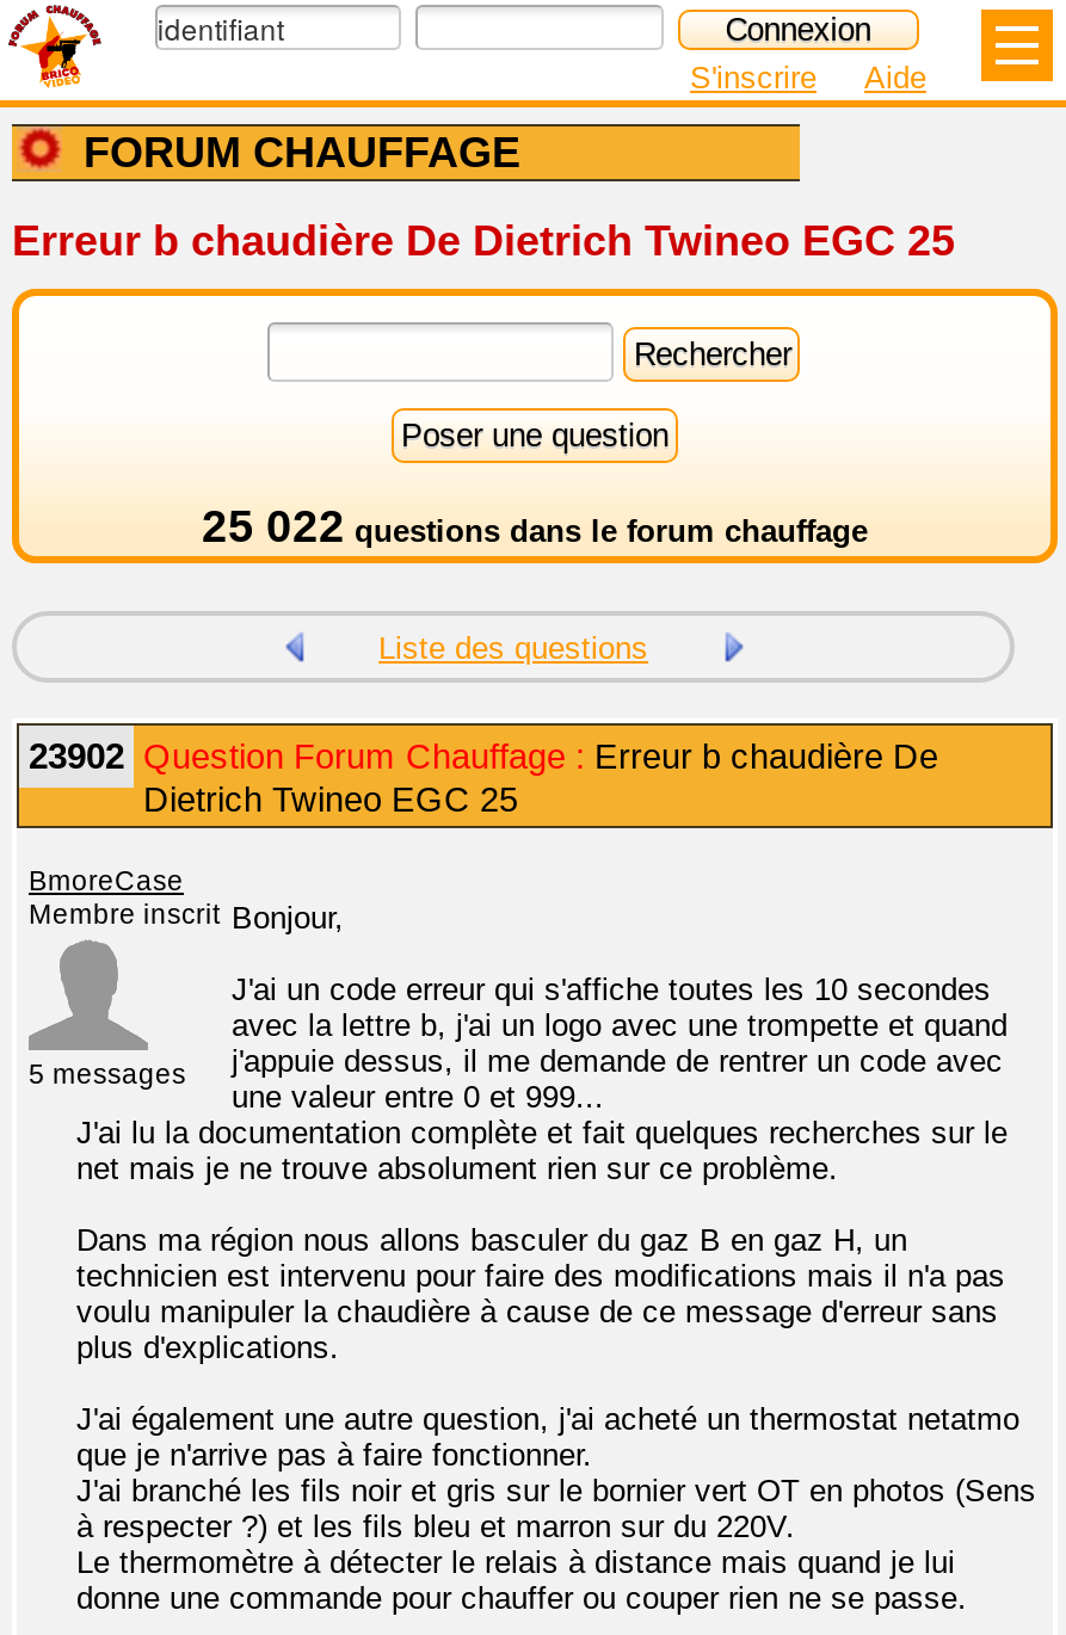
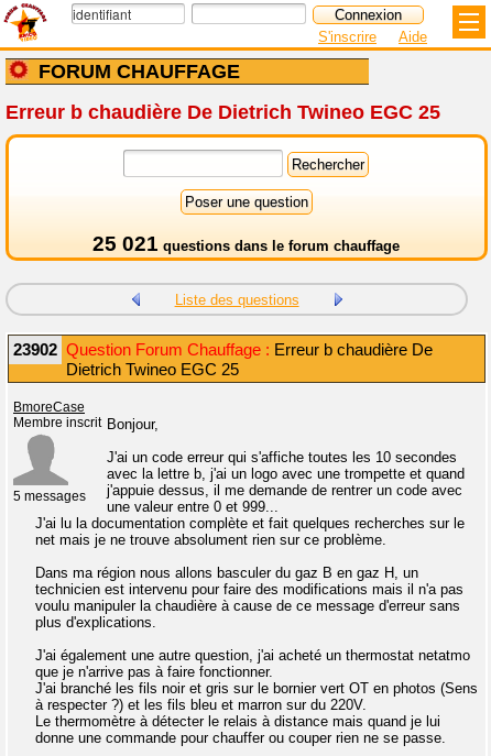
- 25 022 questions dans le forum chauffage
+ 25 021 questions dans le forum chauffage
